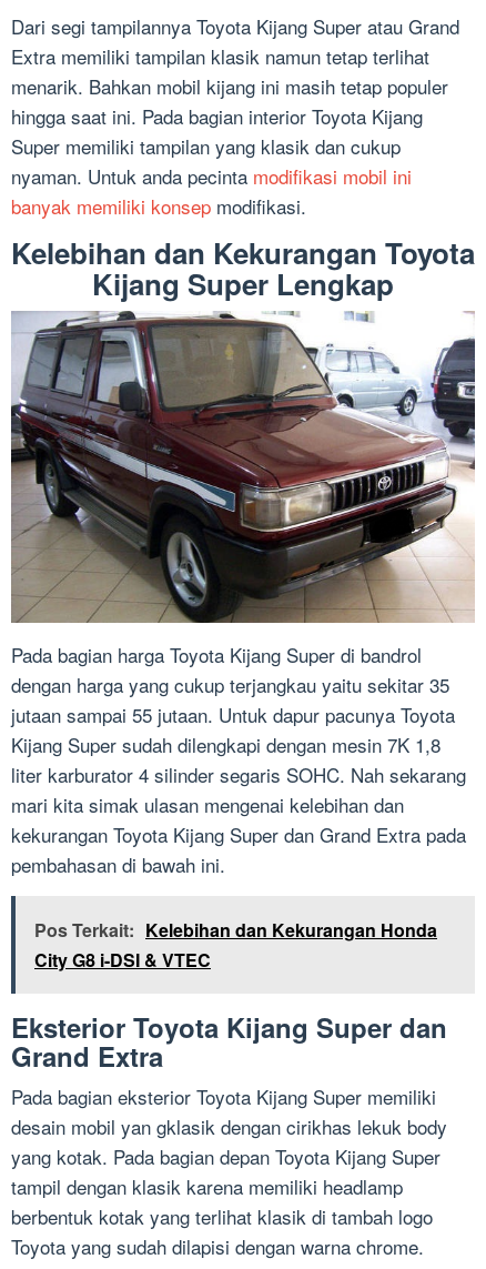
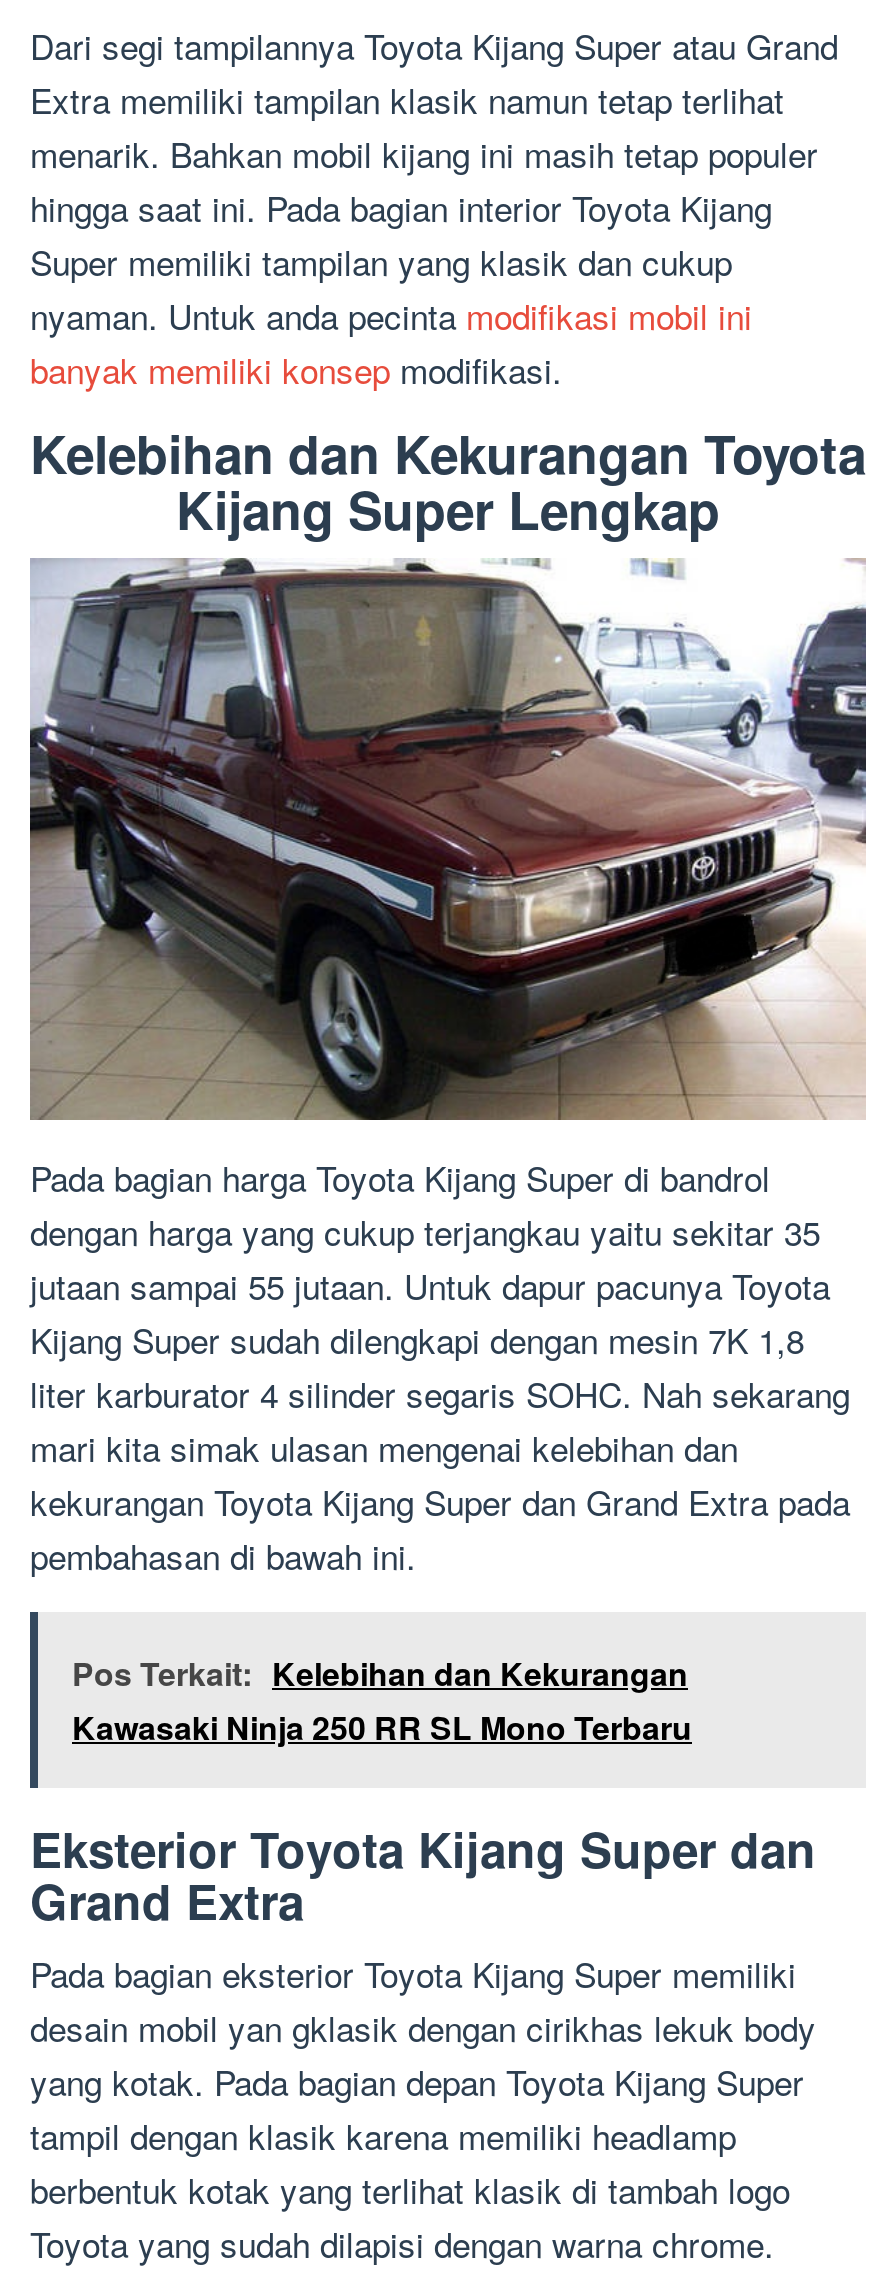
- Pos Terkait: Kelebihan dan Kekurangan Honda
- City G8 i-DSI & VTEC
+ Pos Terkait: Kelebihan dan Kekurangan
+ Kawasaki Ninja 250 RR SL Mono Terbaru
